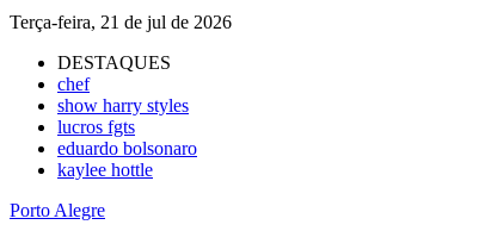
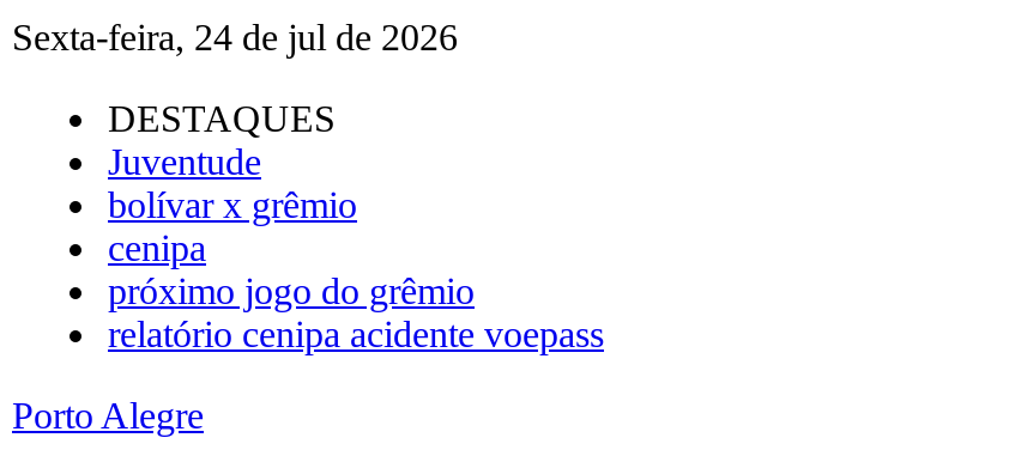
- Terça-feira, 21 de jul de 2026
+ Sexta-feira, 24 de jul de 2026

- chef
- show harry styles
- lucros fgts
- eduardo bolsonaro
- kaylee hottle
+ Juventude
+ bolívar x grêmio
+ cenipa
+ próximo jogo do grêmio
+ relatório cenipa acidente voepass
